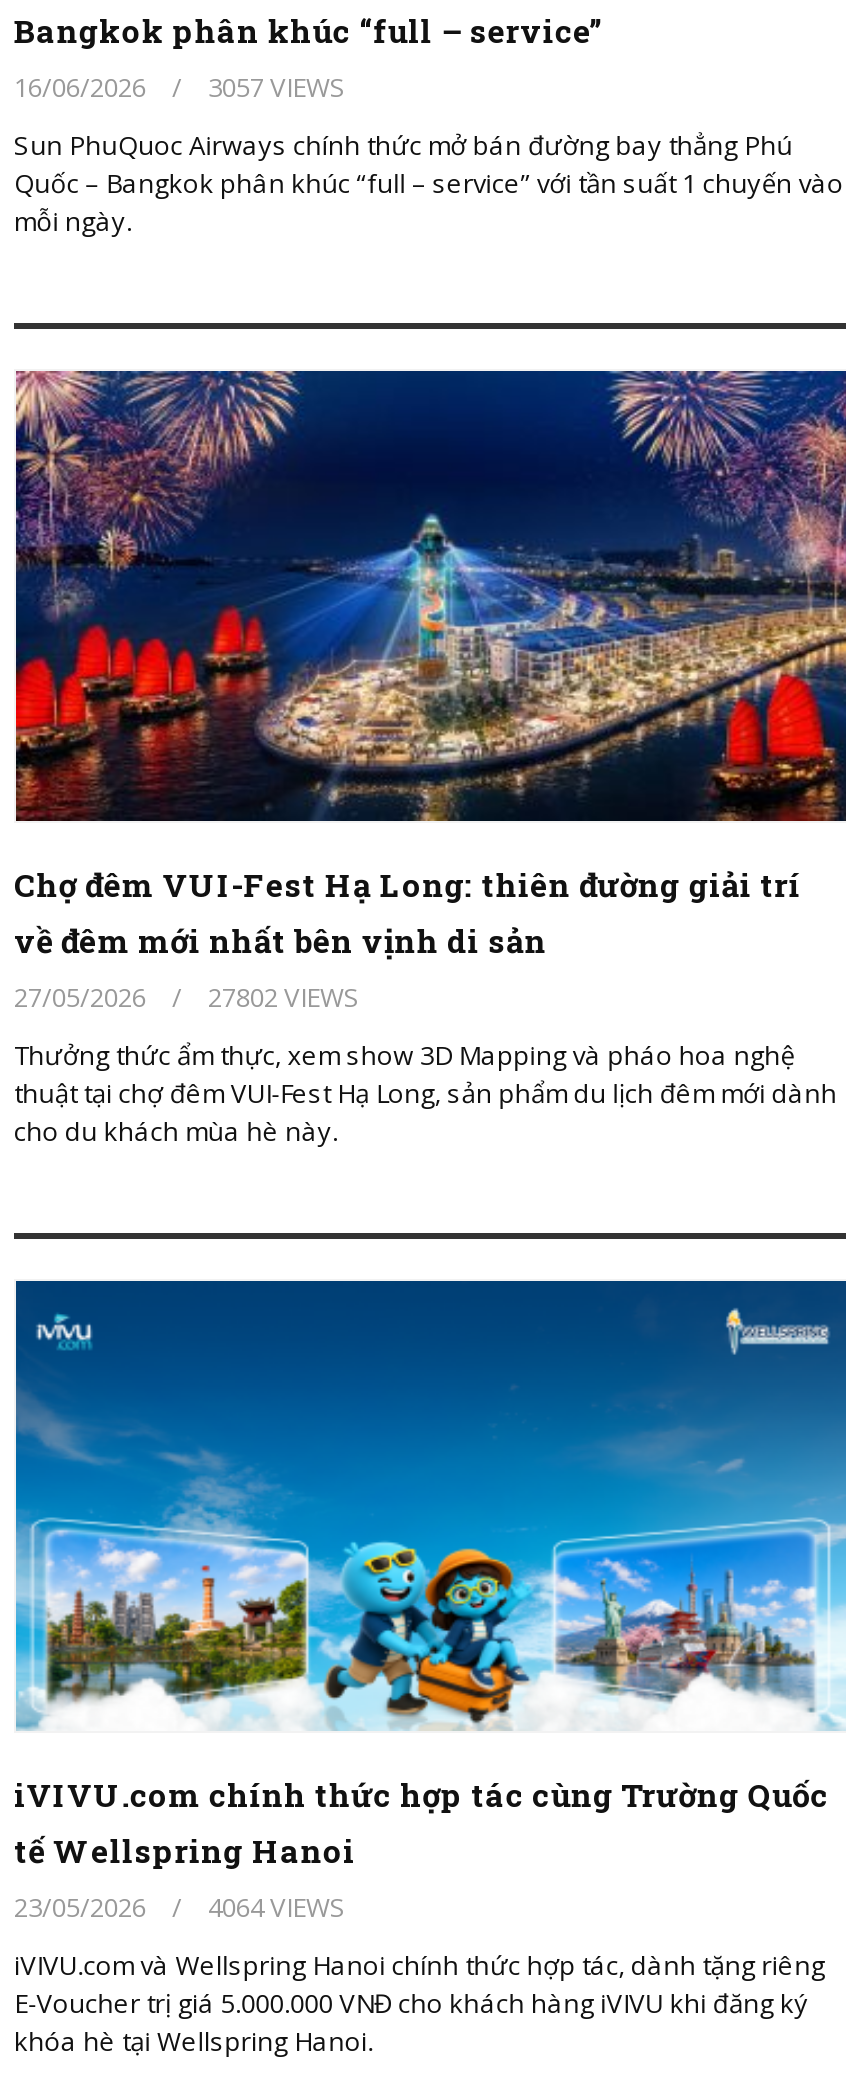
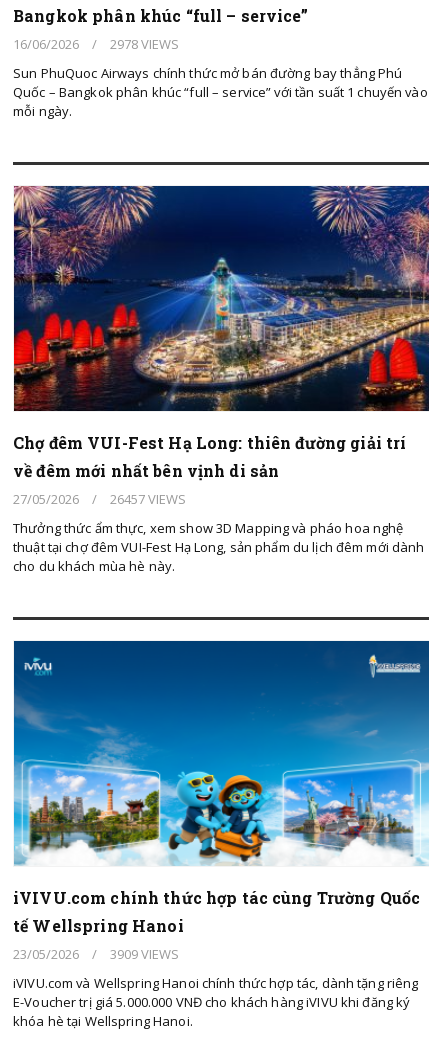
- 16/06/2026 / 3057 VIEWS
+ 16/06/2026 / 2978 VIEWS

- 27/05/2026 / 27802 VIEWS
+ 27/05/2026 / 26457 VIEWS

- 23/05/2026 / 4064 VIEWS
+ 23/05/2026 / 3909 VIEWS
